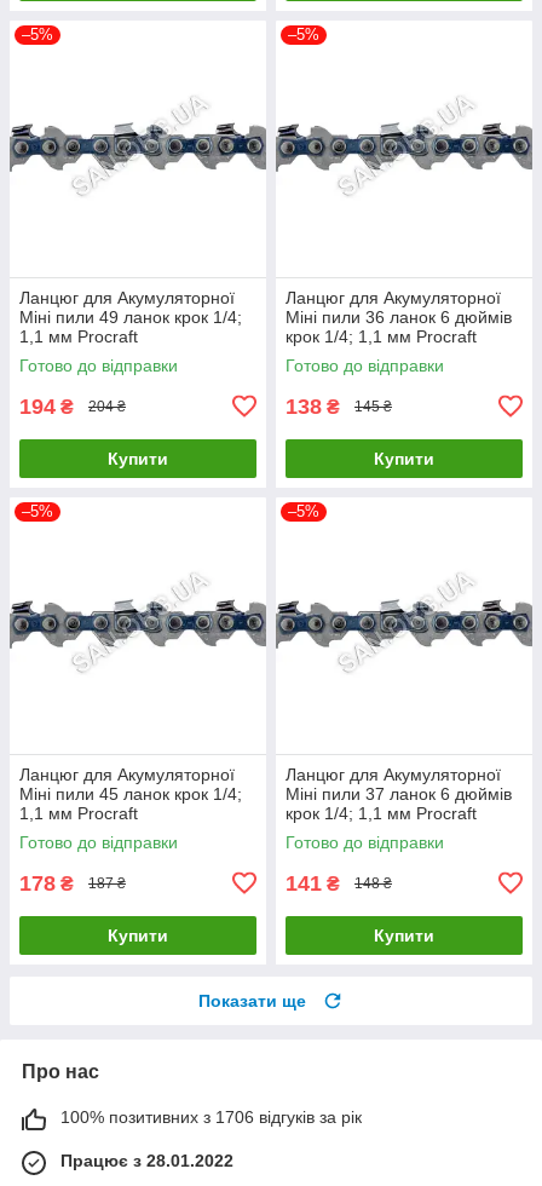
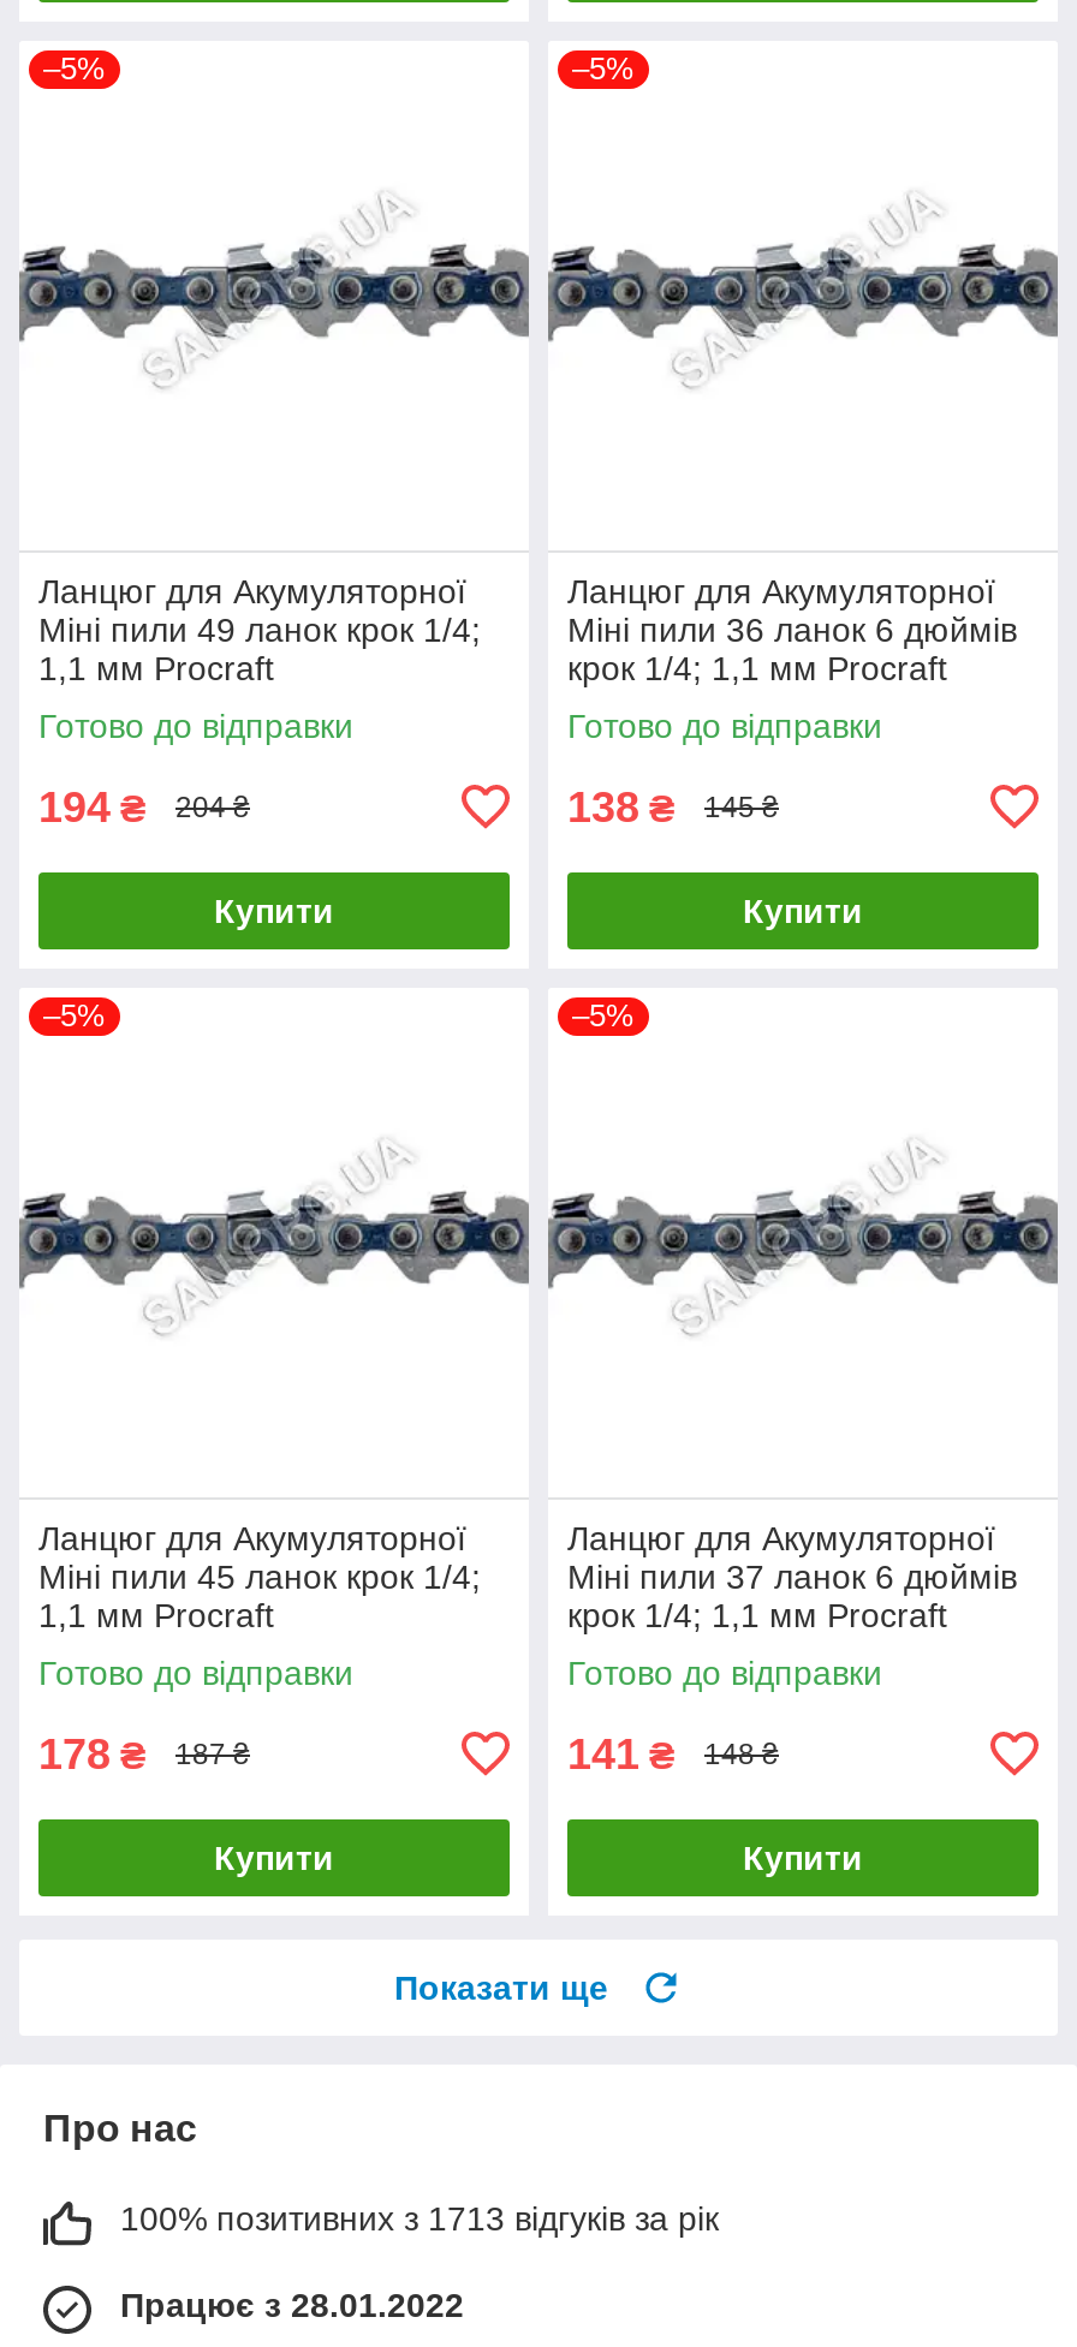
- 100% позитивних з 1706 відгуків за рік
+ 100% позитивних з 1713 відгуків за рік
